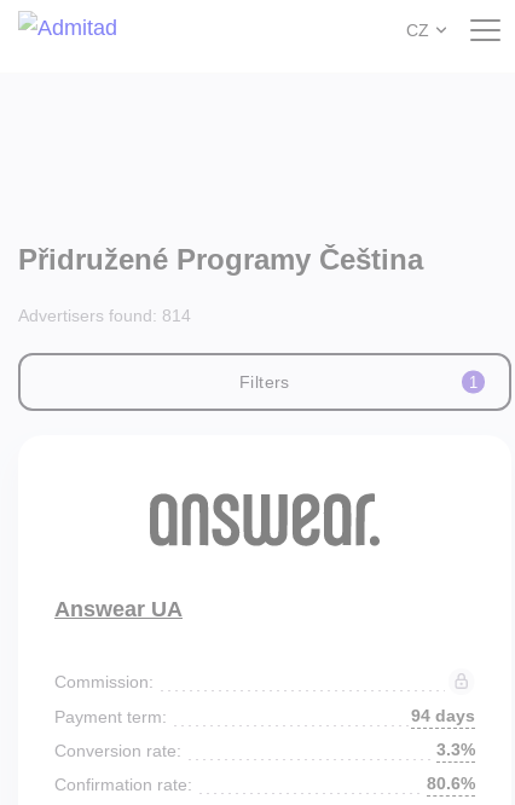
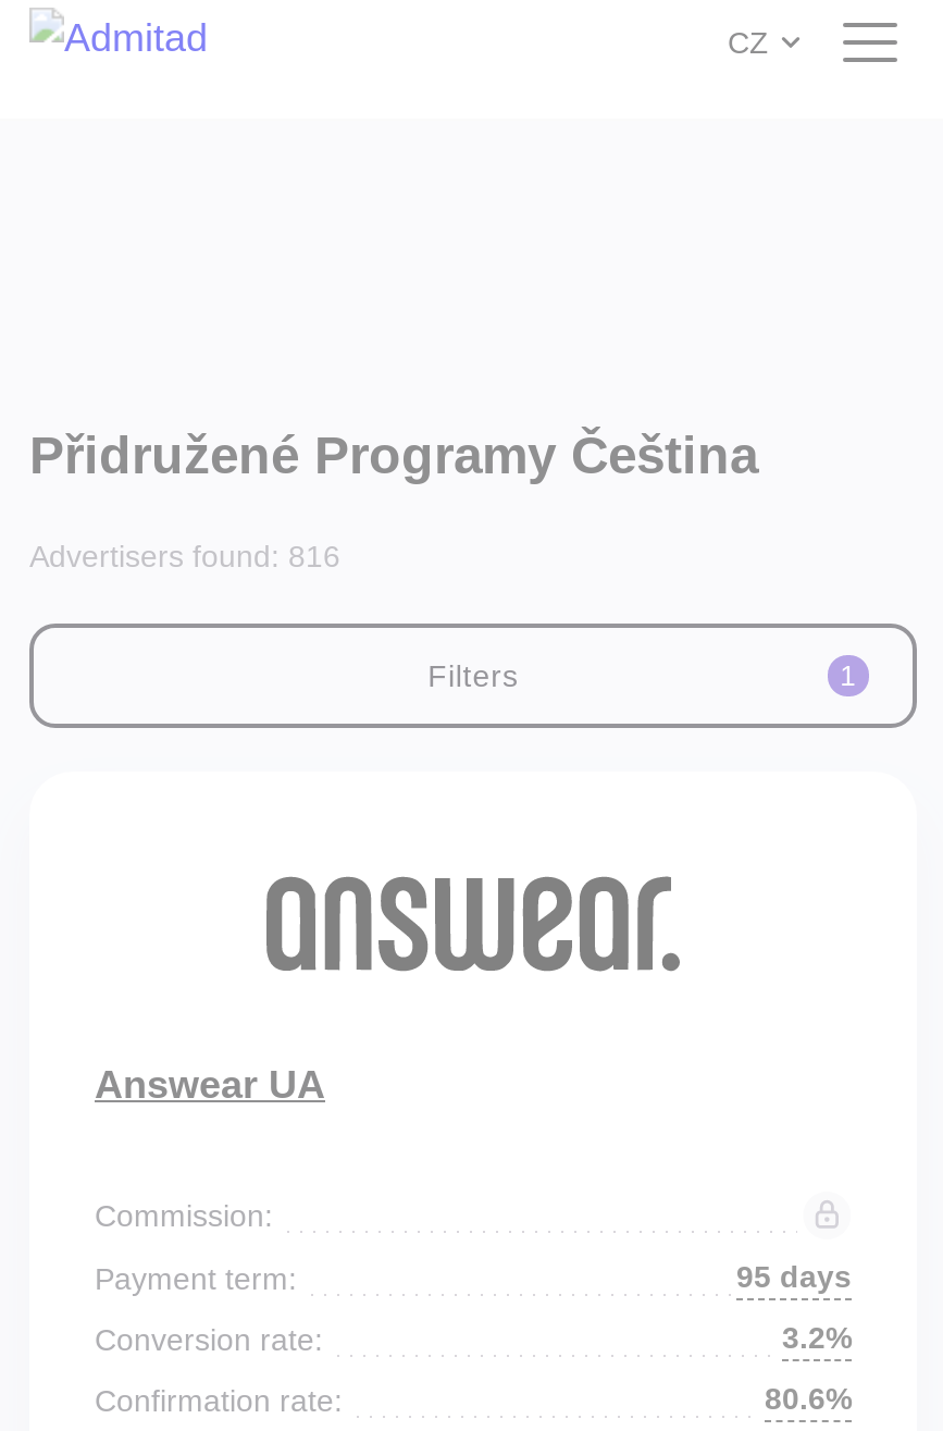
- Advertisers found: 814
+ Advertisers found: 816

- 94 days
+ 95 days

- 3.3%
+ 3.2%
